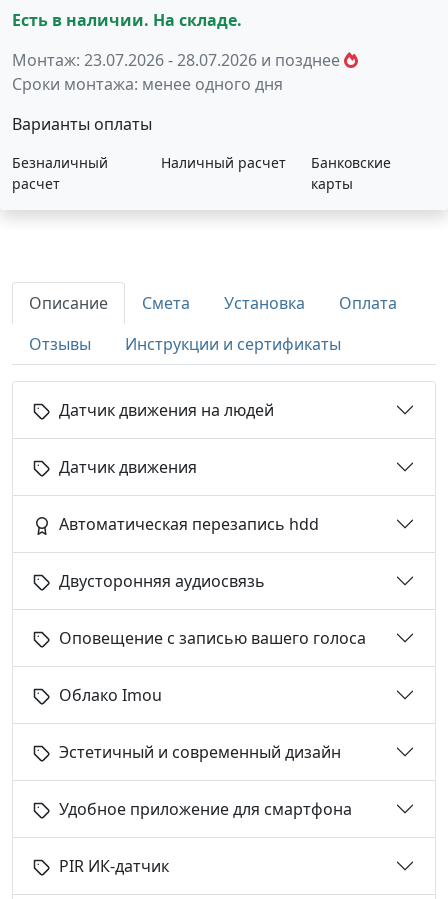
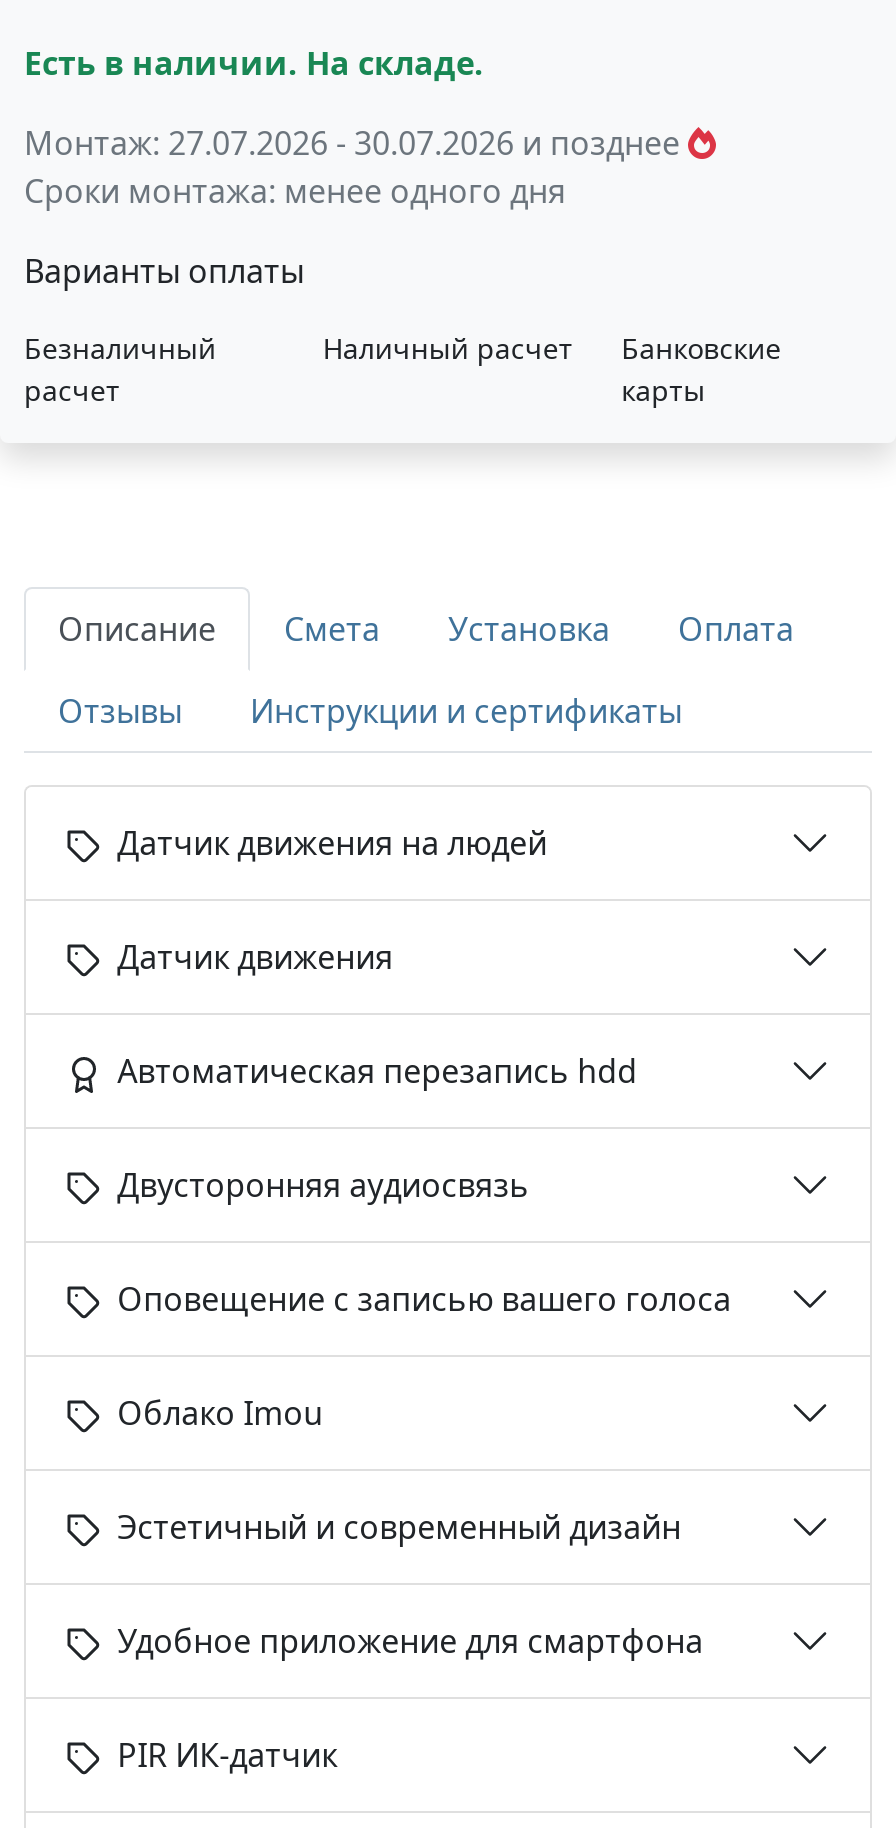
- Монтаж: 23.07.2026 - 28.07.2026 и позднее
+ Монтаж: 27.07.2026 - 30.07.2026 и позднее
